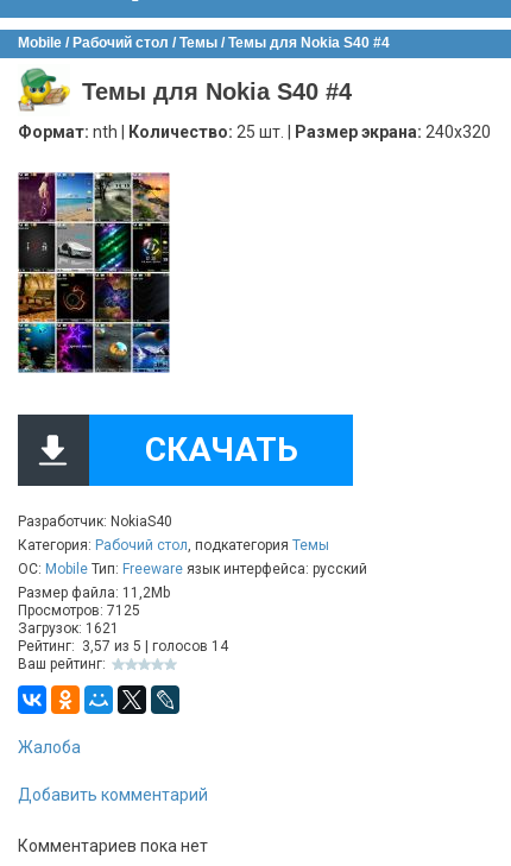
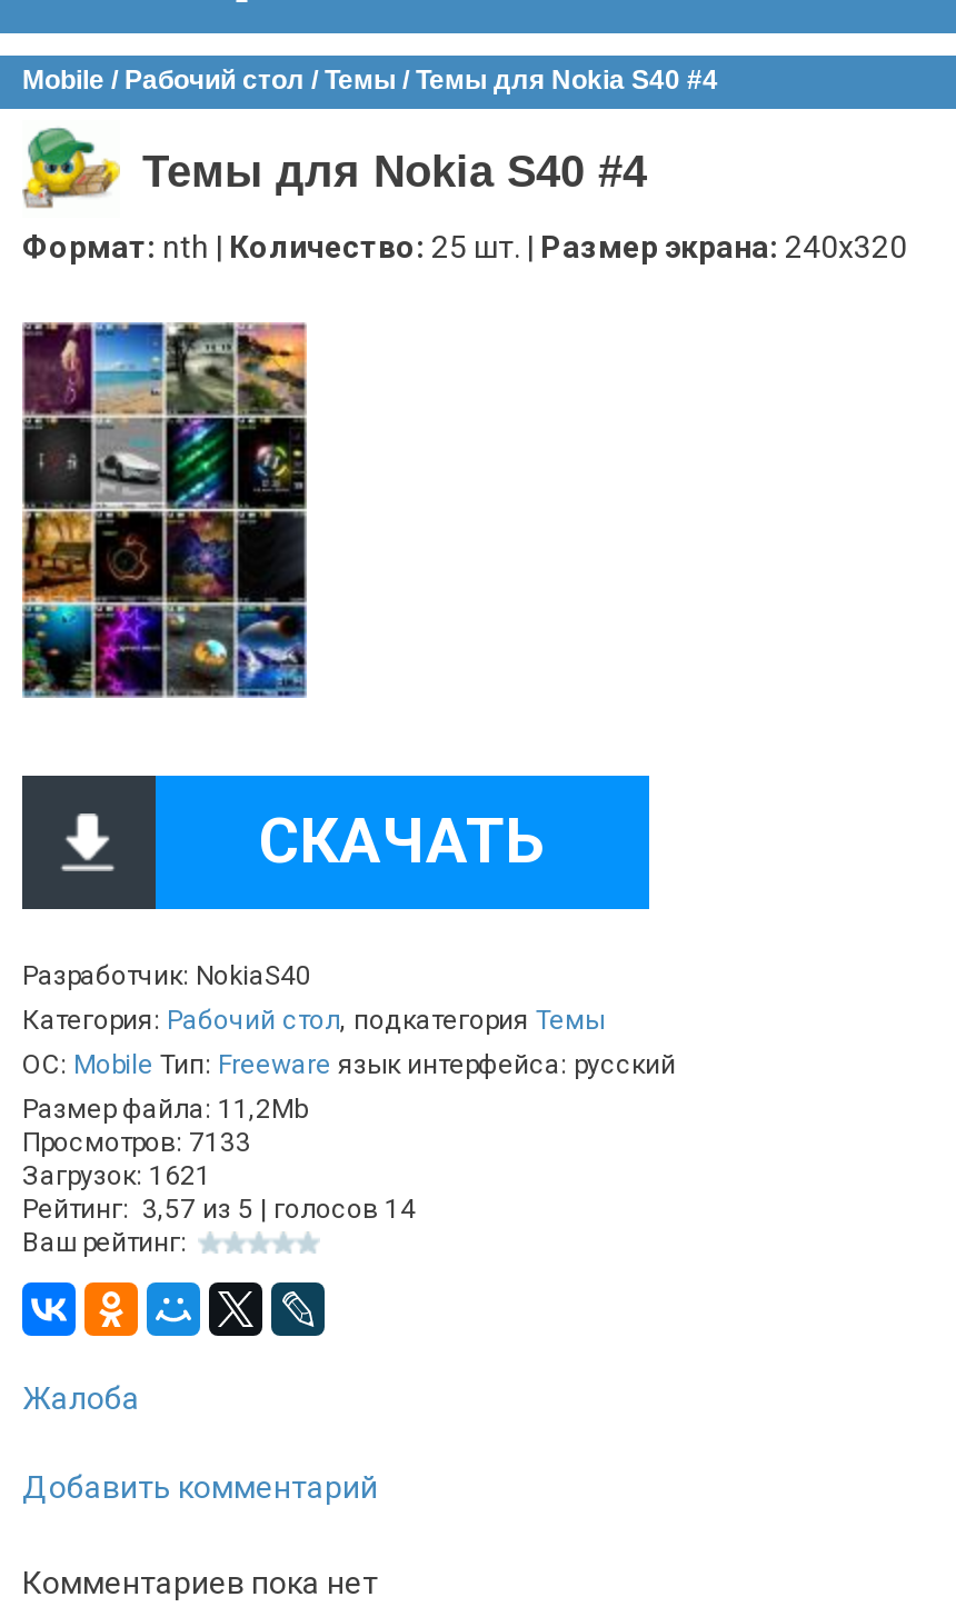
- Просмотров: 7125
+ Просмотров: 7133
